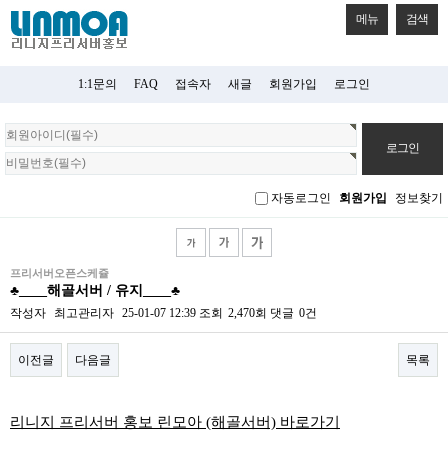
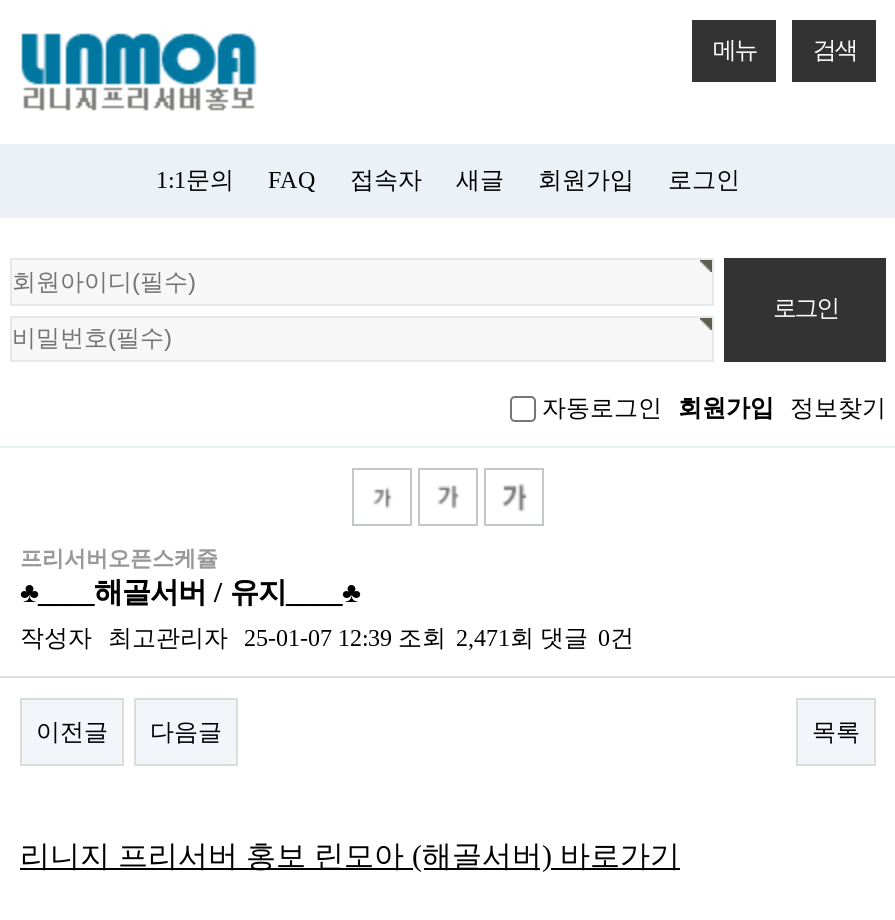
- 작성자 최고관리자 25-01-07 12:39 조회 2,470회 댓글 0건
+ 작성자 최고관리자 25-01-07 12:39 조회 2,471회 댓글 0건
